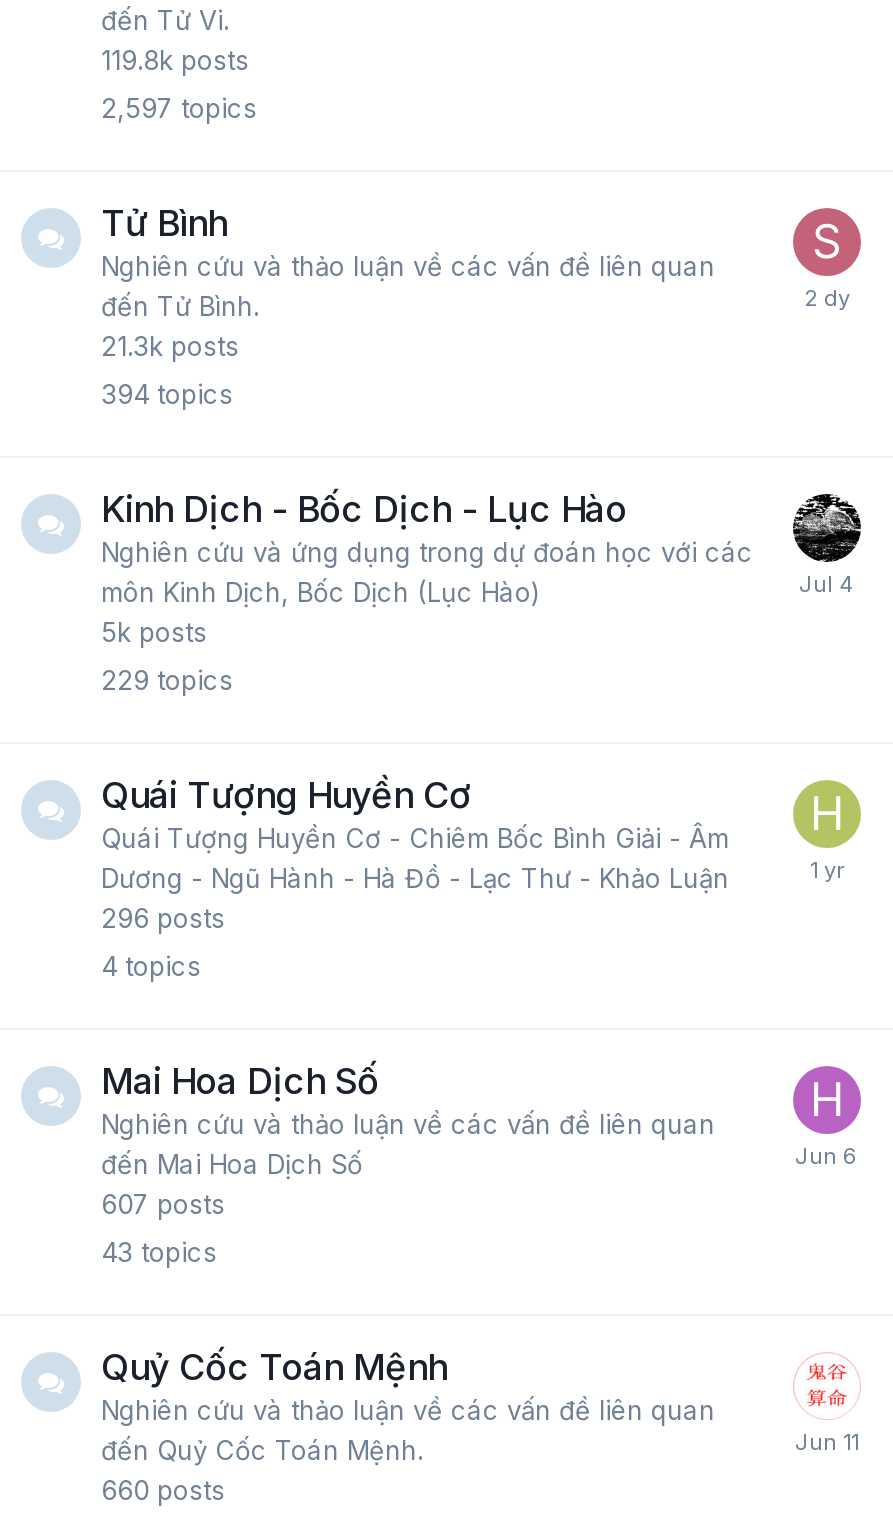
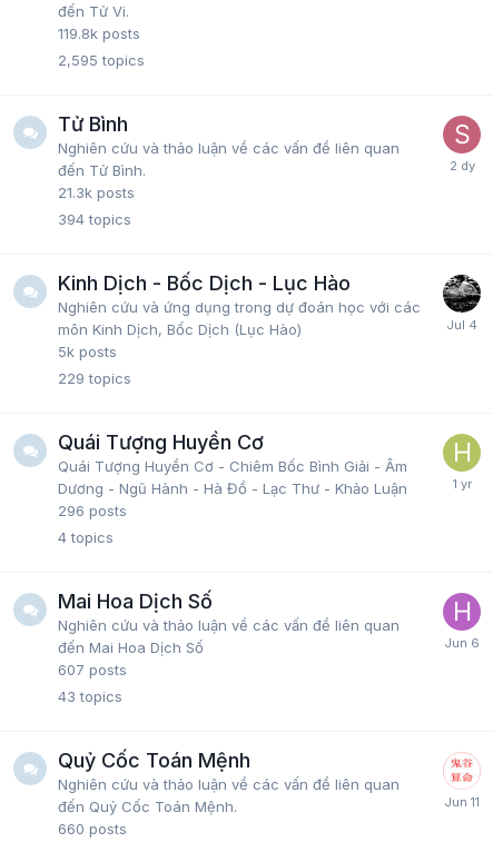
- 2,597 topics
+ 2,595 topics
